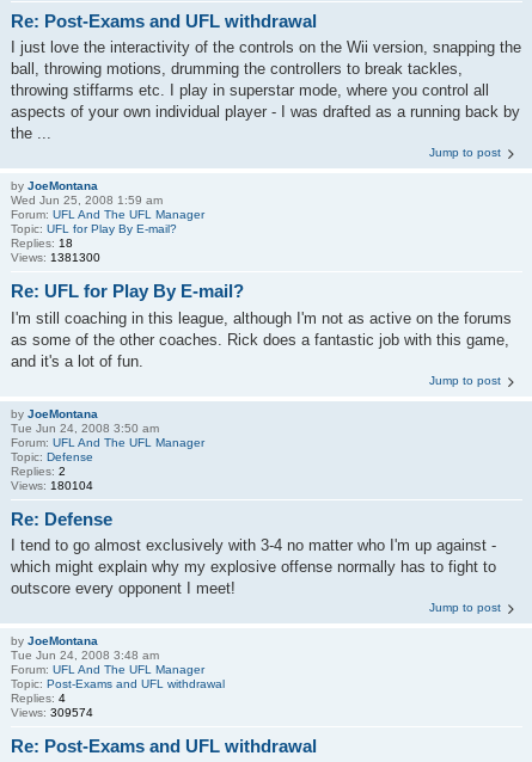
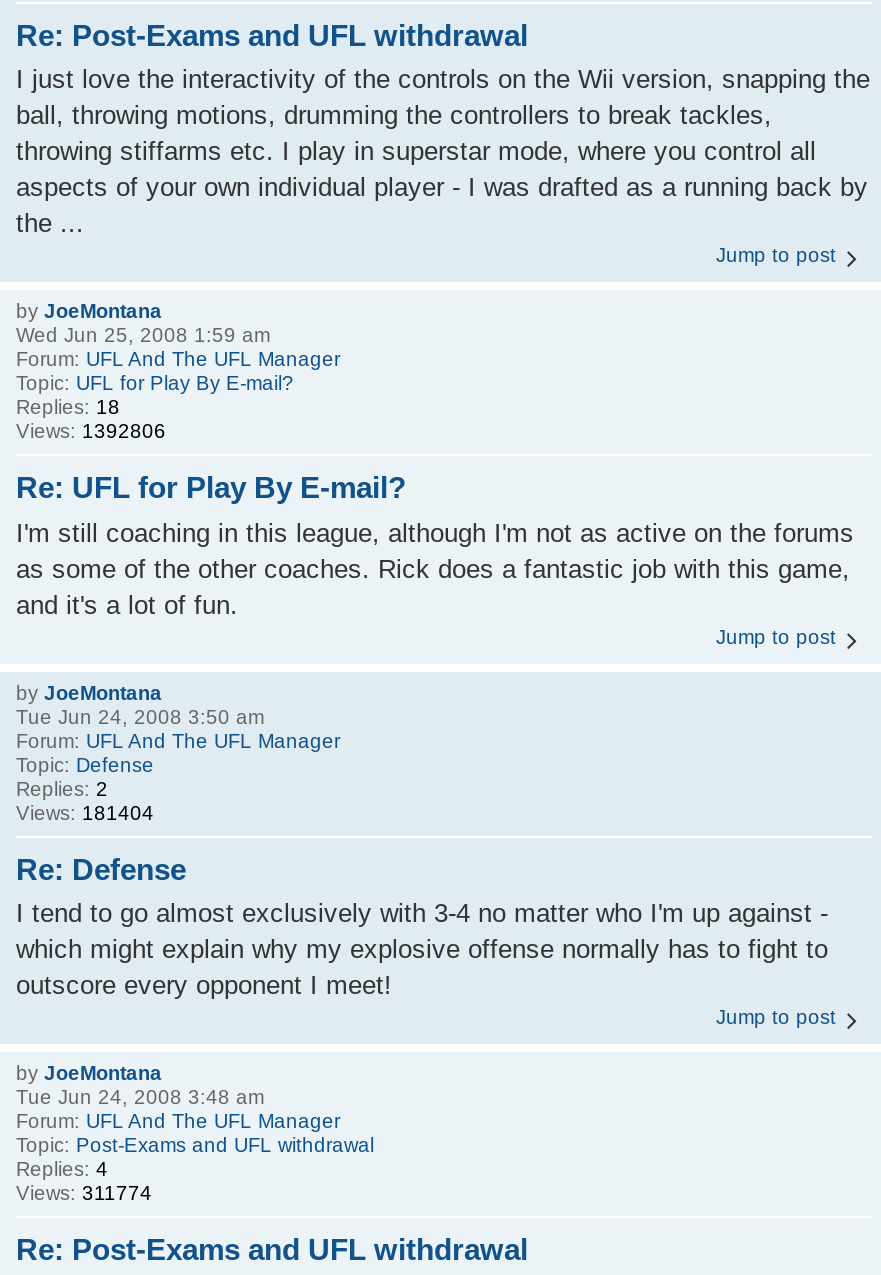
- Views: 1381300
+ Views: 1392806

- Views: 180104
+ Views: 181404

- Views: 309574
+ Views: 311774
